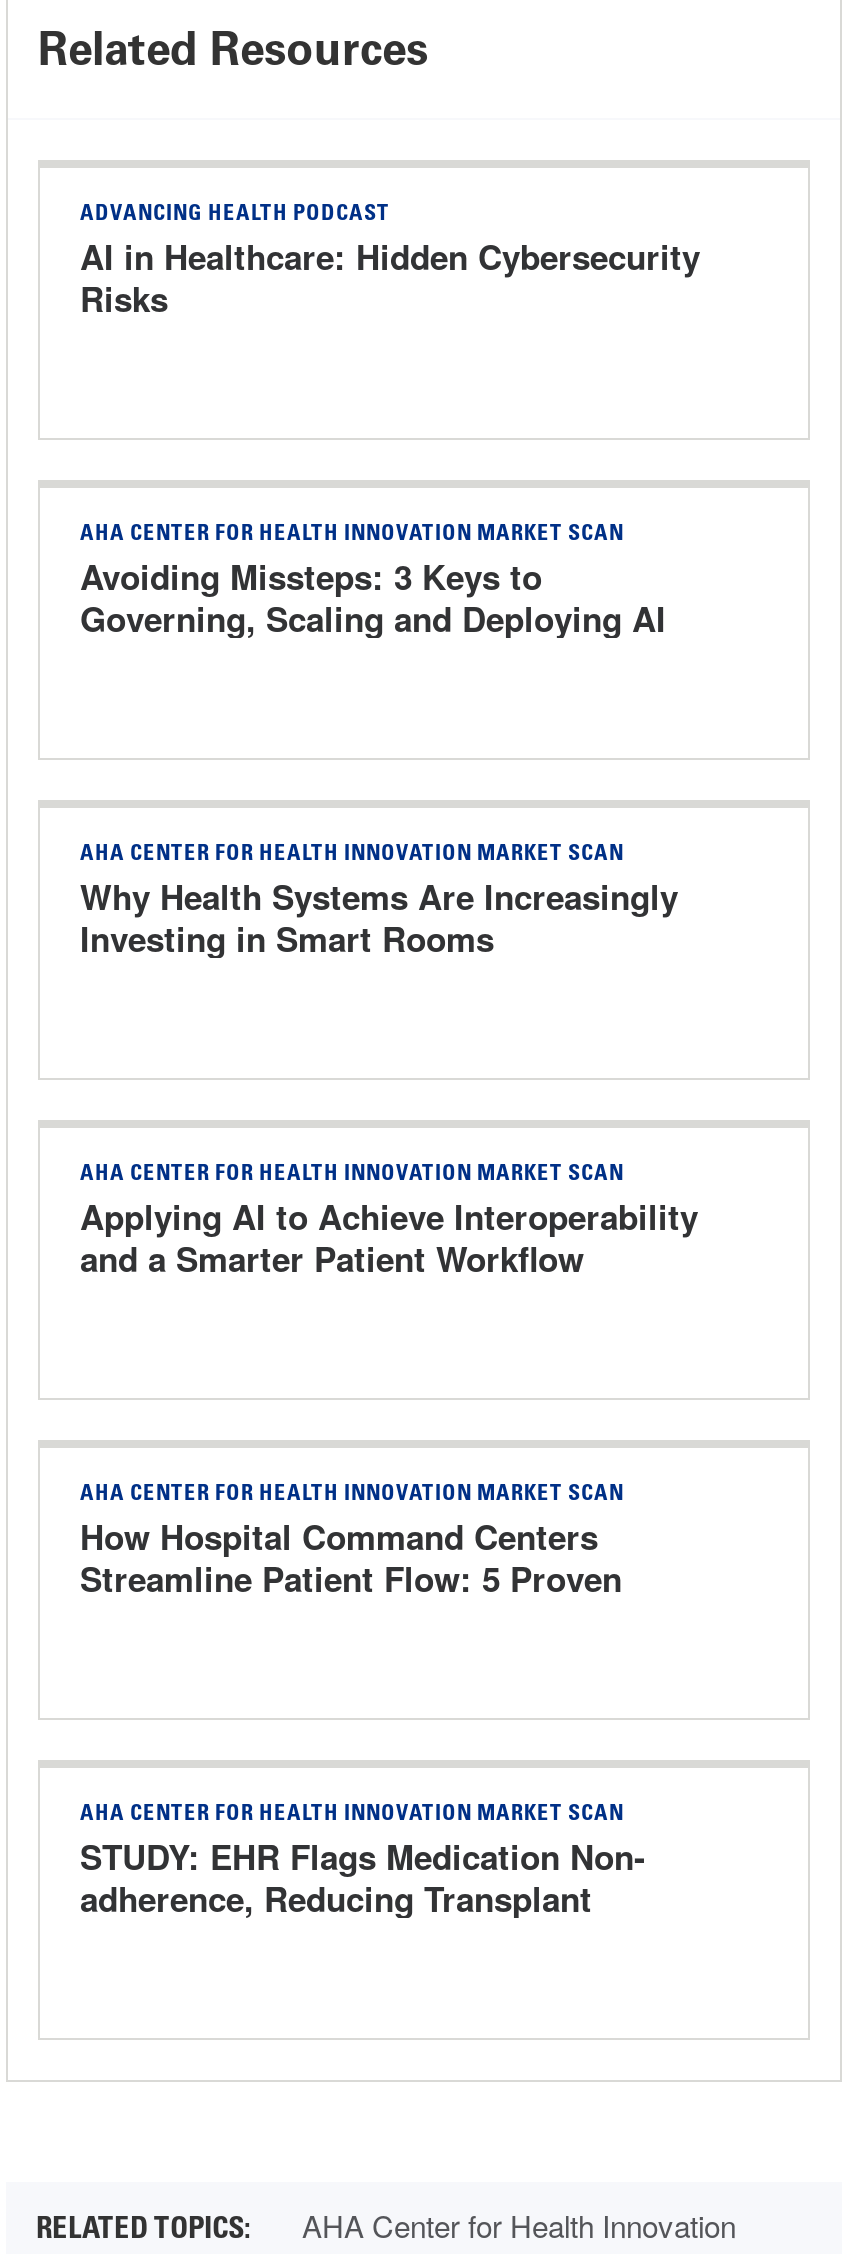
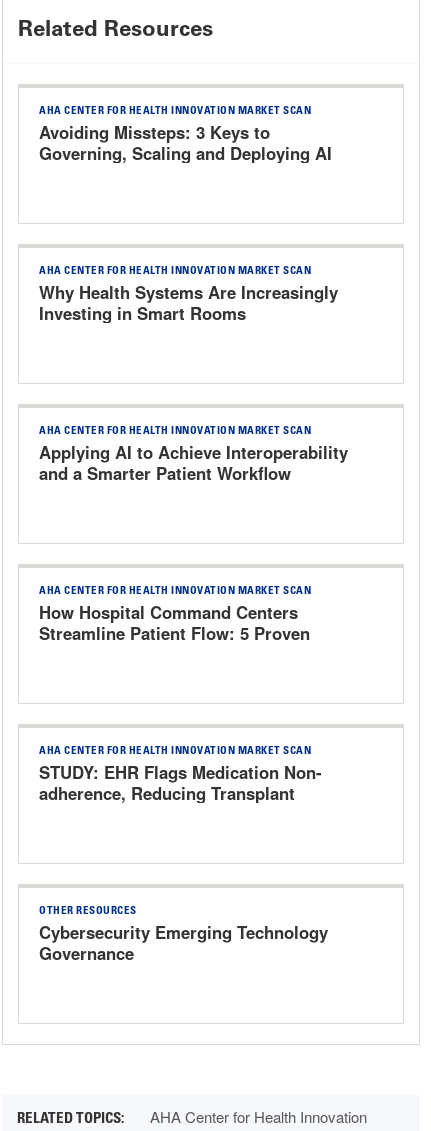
- ADVANCING HEALTH PODCAST
- AI in Healthcare: Hidden Cybersecurity
- Risks

moved up: AHA CENTER FOR HEALTH INNOVATION MARKET SCAN | Avoiding Missteps: 3 Keys to | Governing, Scaling and Deploying AI | ... | STUDY: EHR Flags Medication Non- | adherence, Reducing Transplant

+ OTHER RESOURCES
+ Cybersecurity Emerging Technology
+ Governance
